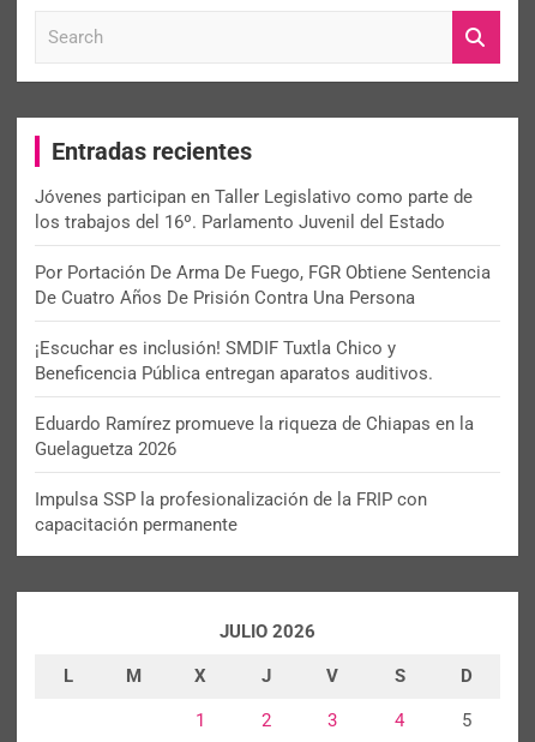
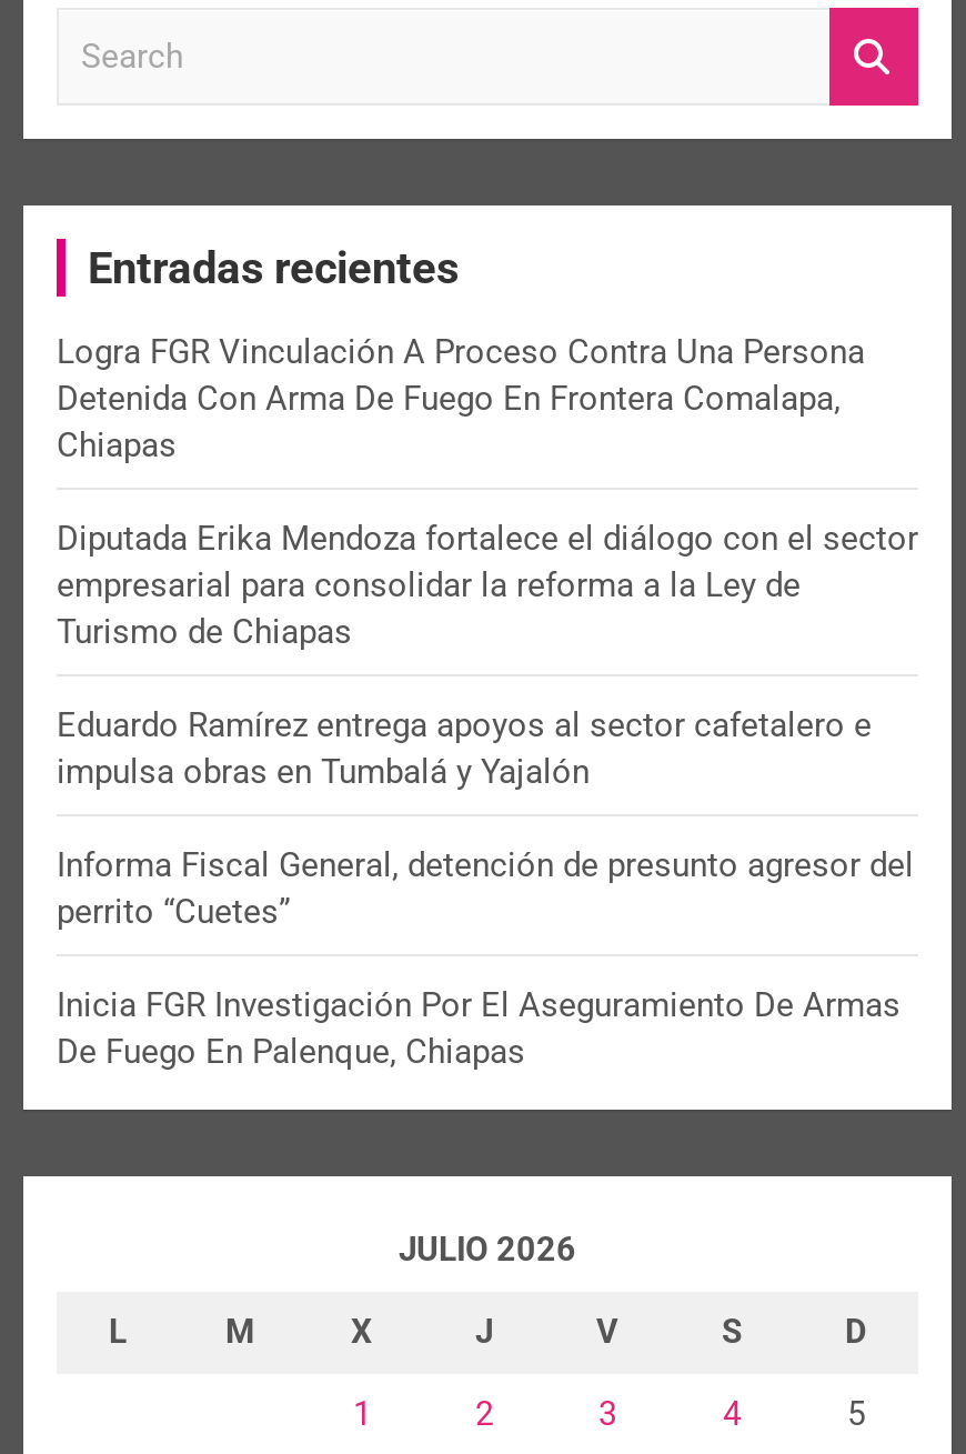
- Jóvenes participan en Taller Legislativo como parte de
- los trabajos del 16º. Parlamento Juvenil del Estado
+ Logra FGR Vinculación A Proceso Contra Una Persona
+ Detenida Con Arma De Fuego En Frontera Comalapa,
+ Chiapas

- Por Portación De Arma De Fuego, FGR Obtiene Sentencia
- De Cuatro Años De Prisión Contra Una Persona
+ Diputada Erika Mendoza fortalece el diálogo con el sector
+ empresarial para consolidar la reforma a la Ley de
+ Turismo de Chiapas

- ¡Escuchar es inclusión! SMDIF Tuxtla Chico y
- Beneficencia Pública entregan aparatos auditivos.
+ Eduardo Ramírez entrega apoyos al sector cafetalero e
+ impulsa obras en Tumbalá y Yajalón

- Eduardo Ramírez promueve la riqueza de Chiapas en la
- Guelaguetza 2026
+ Informa Fiscal General, detención de presunto agresor del
+ perrito “Cuetes”

- Impulsa SSP la profesionalización de la FRIP con
- capacitación permanente
+ Inicia FGR Investigación Por El Aseguramiento De Armas
+ De Fuego En Palenque, Chiapas
